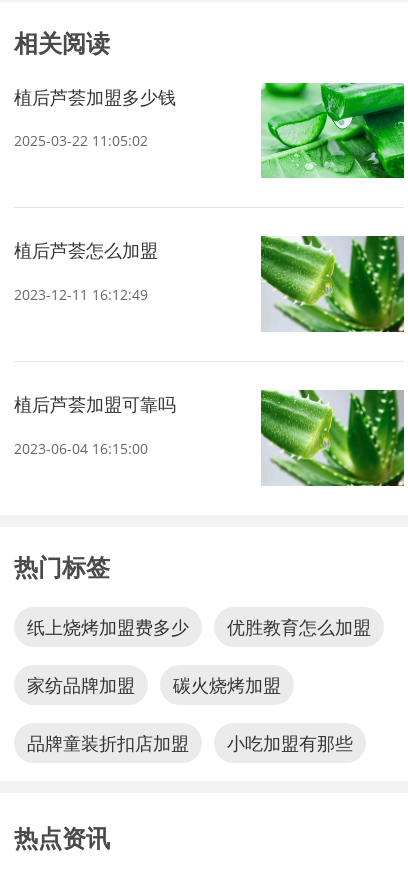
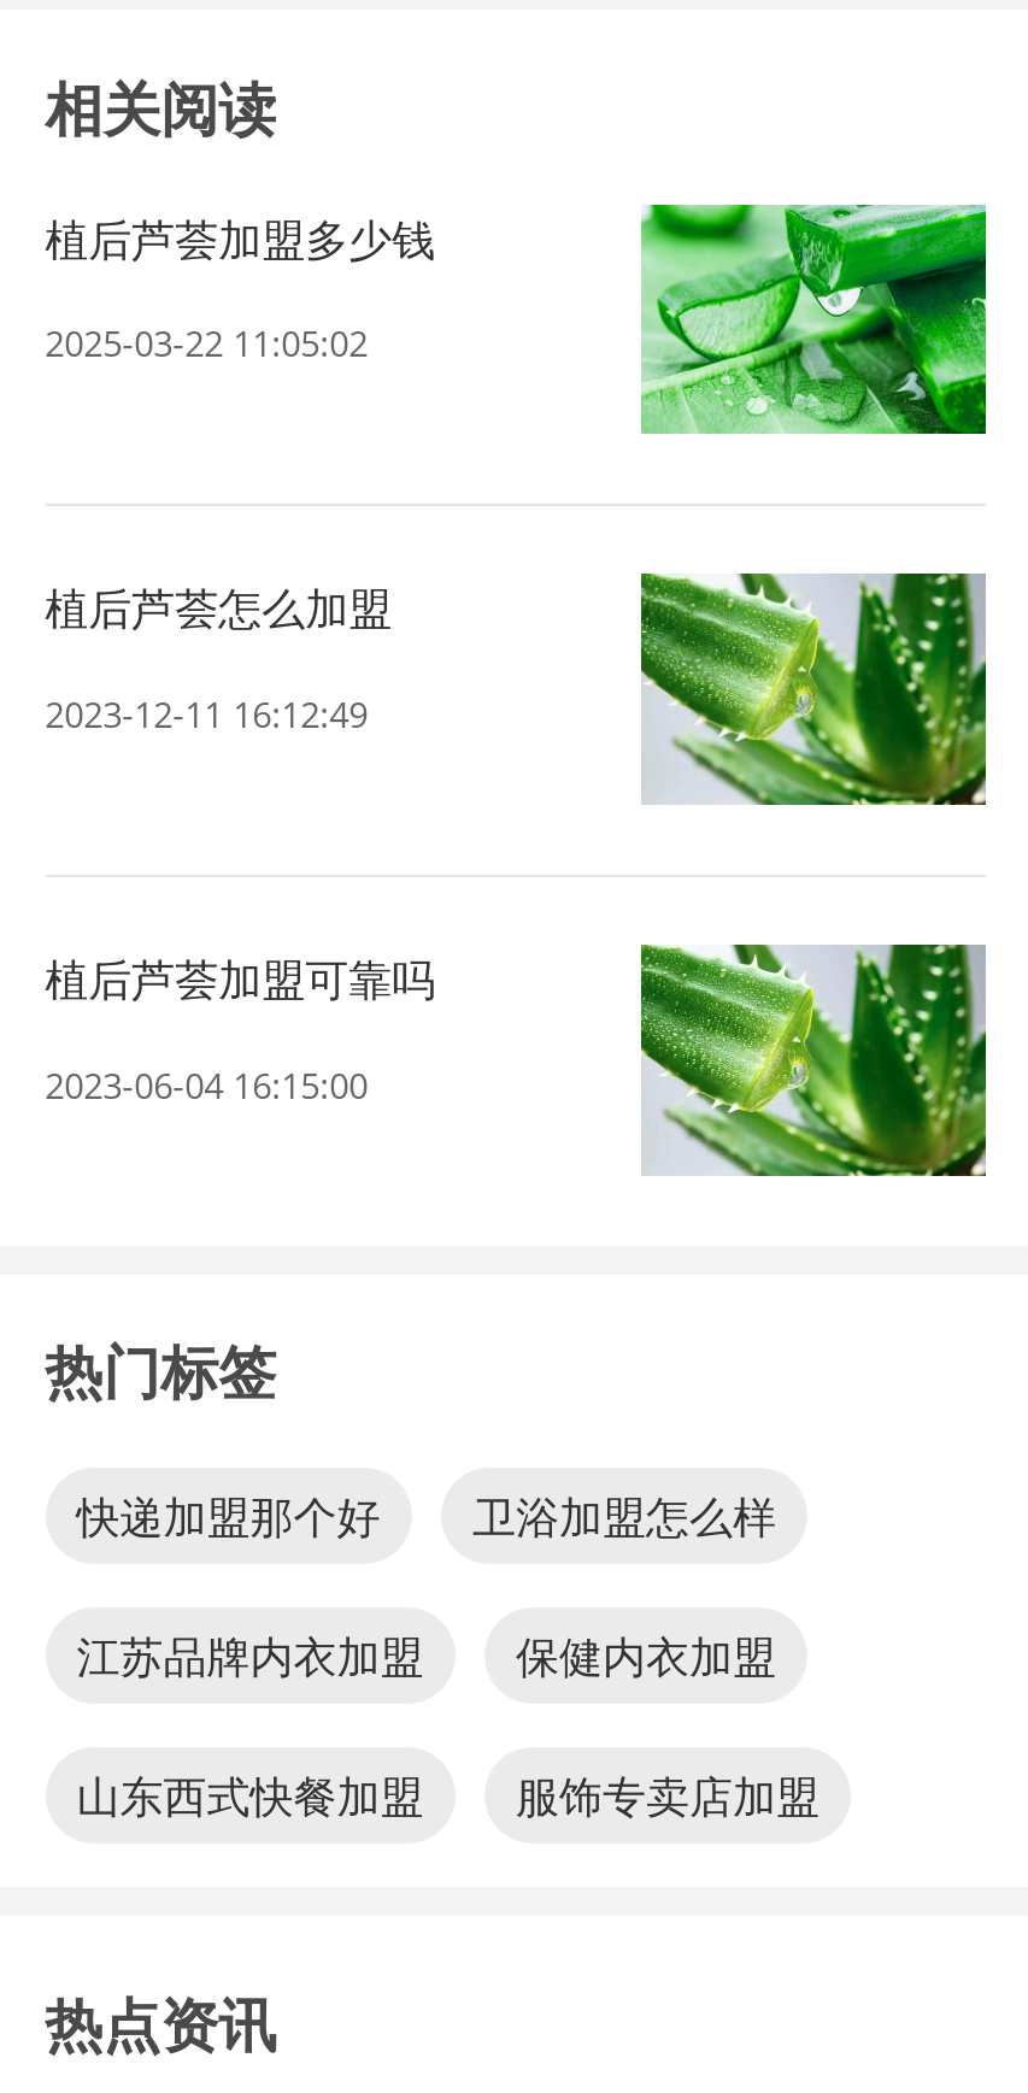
- 纸上烧烤加盟费多少
- 优胜教育怎么加盟
+ 快递加盟那个好
+ 卫浴加盟怎么样

- 家纺品牌加盟
- 碳火烧烤加盟
+ 江苏品牌内衣加盟
+ 保健内衣加盟

- 品牌童装折扣店加盟
- 小吃加盟有那些
+ 山东西式快餐加盟
+ 服饰专卖店加盟
